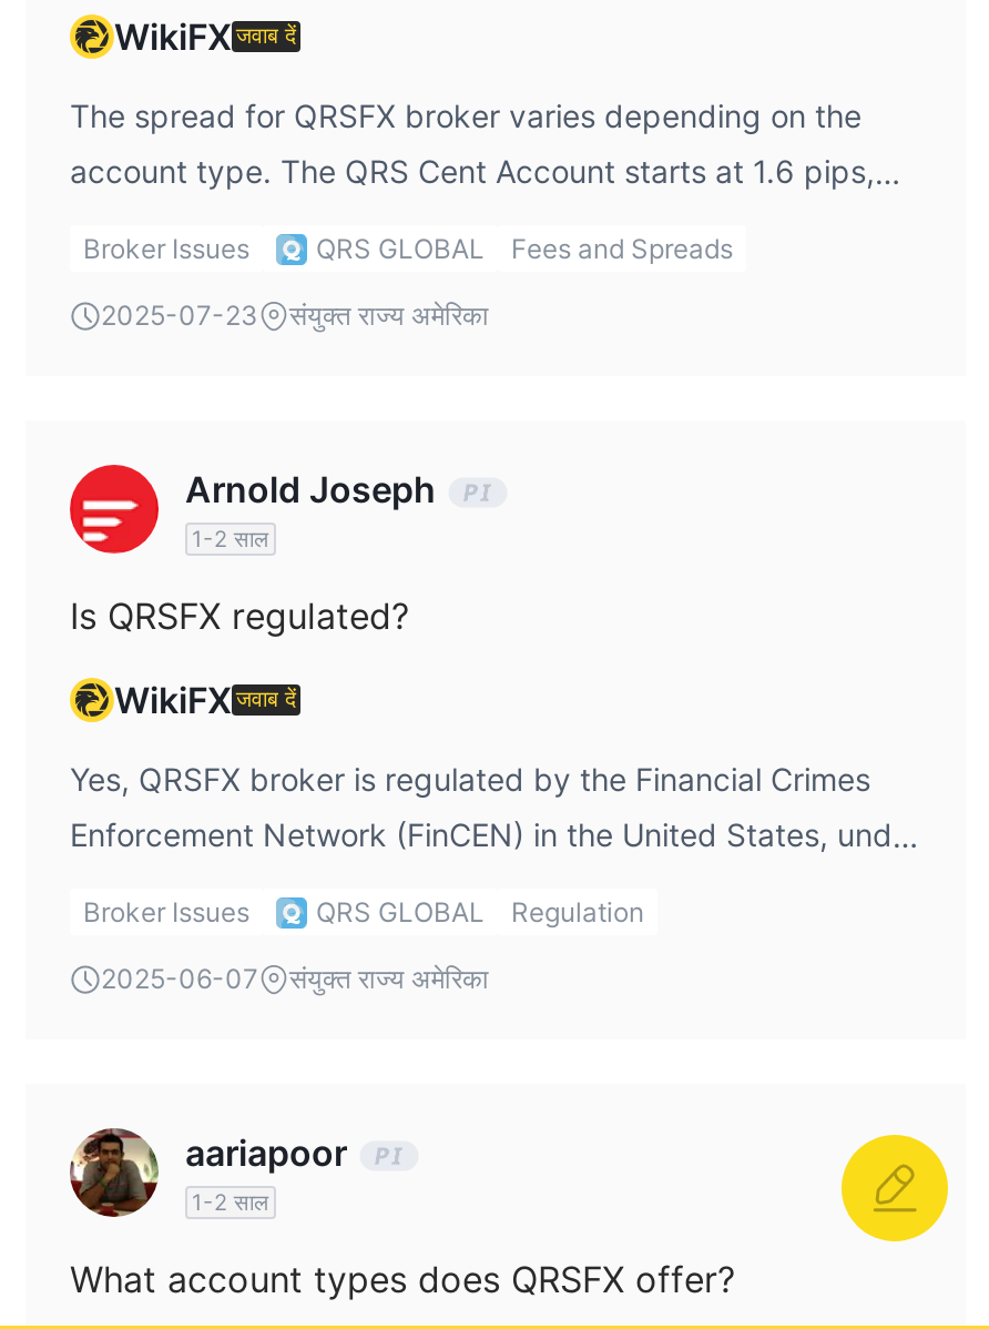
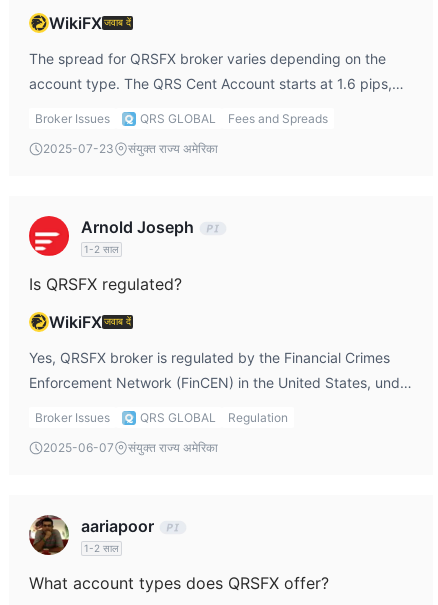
- [image]
